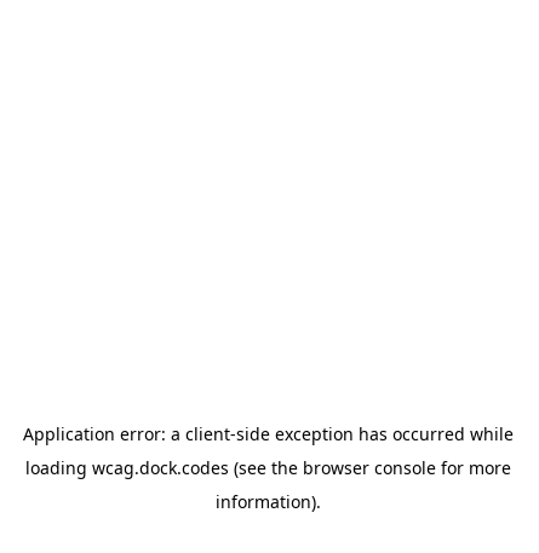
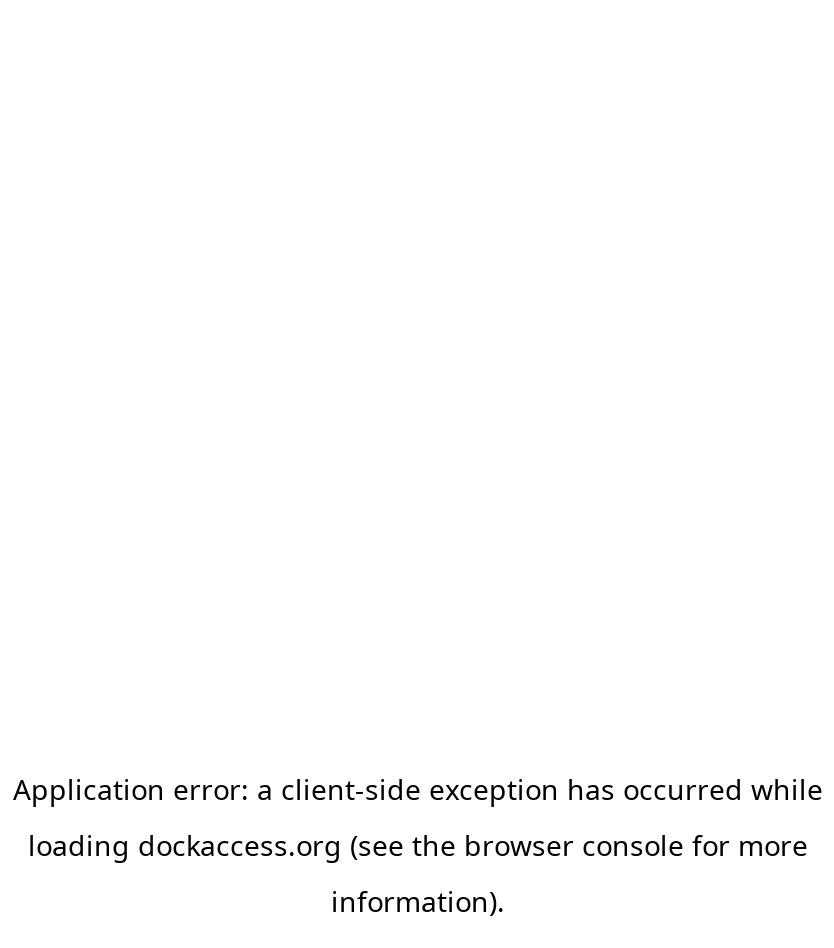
- loading wcag.dock.codes (see the browser console for more
+ loading dockaccess.org (see the browser console for more
